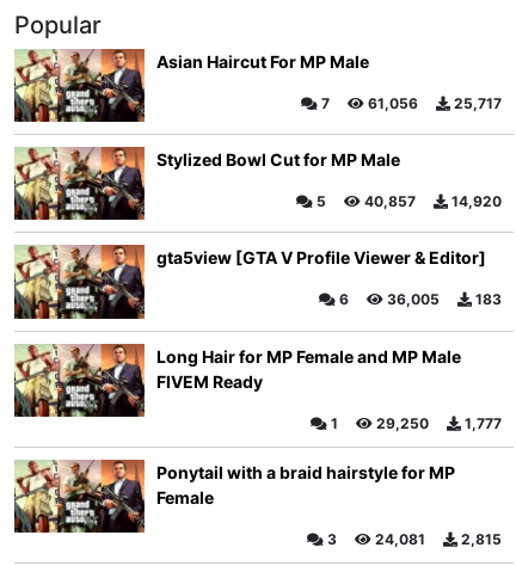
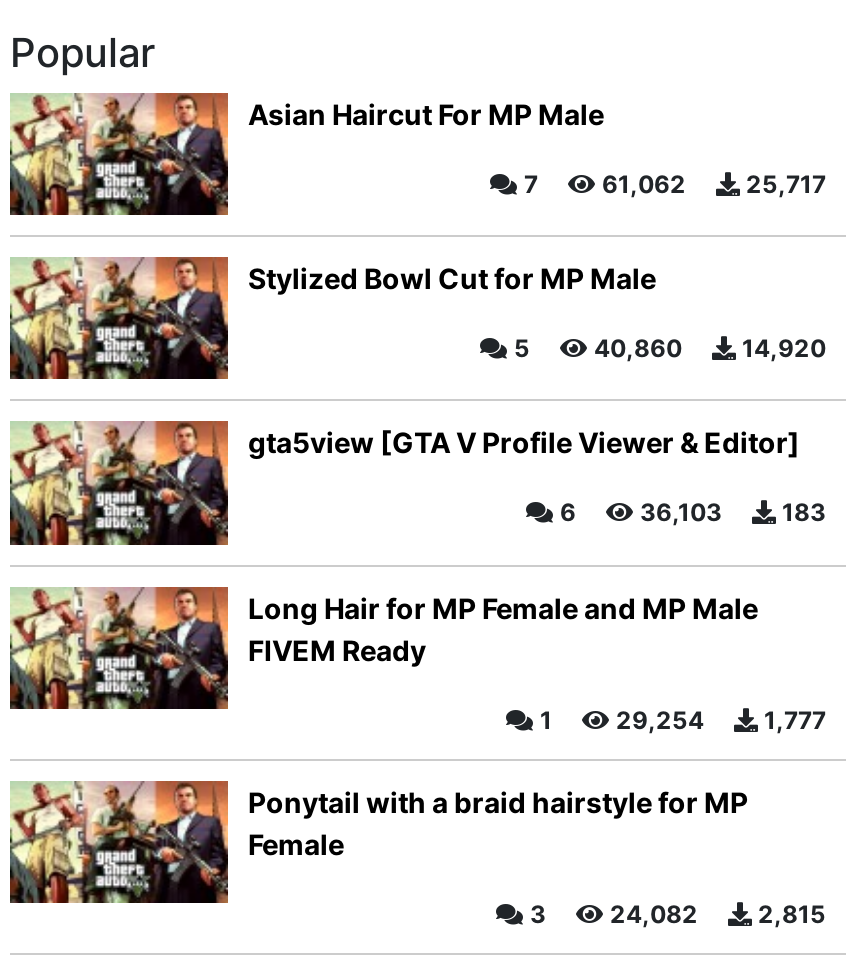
- 7 61,056 25,717
+ 7 61,062 25,717

- 5 40,857 14,920
+ 5 40,860 14,920

- 6 36,005 183
+ 6 36,103 183

- 1 29,250 1,777
+ 1 29,254 1,777

- 3 24,081 2,815
+ 3 24,082 2,815
